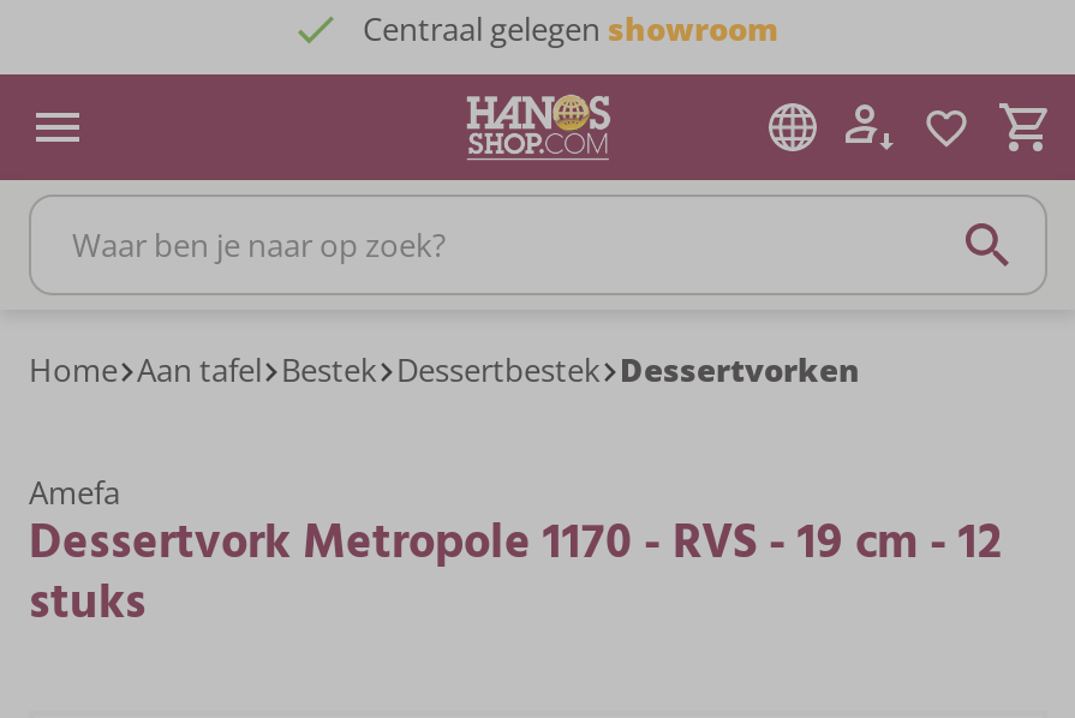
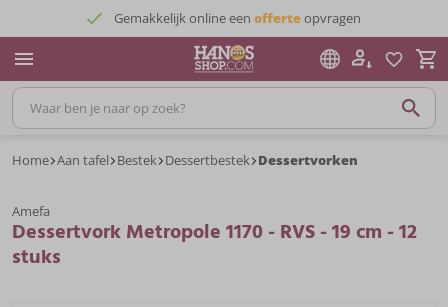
+ Gemakkelijk online een offerte opvragen
